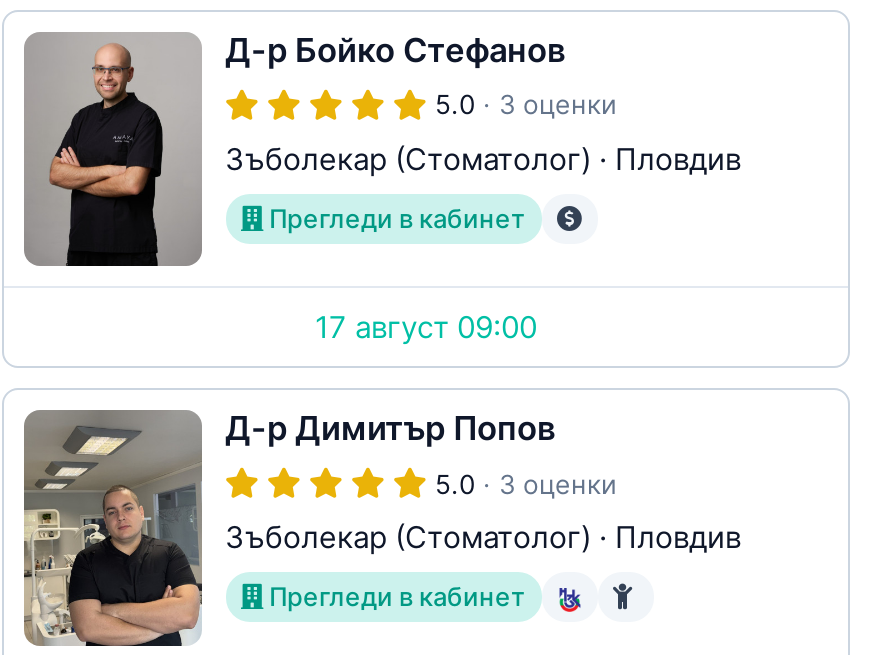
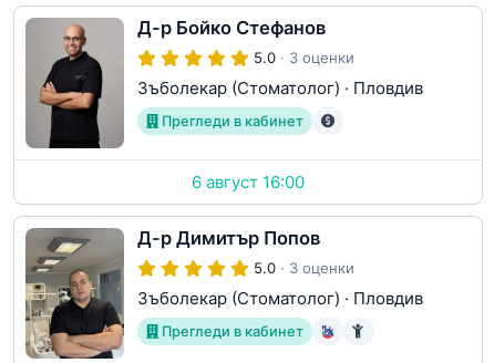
- 17 август 09:00
+ 6 август 16:00
